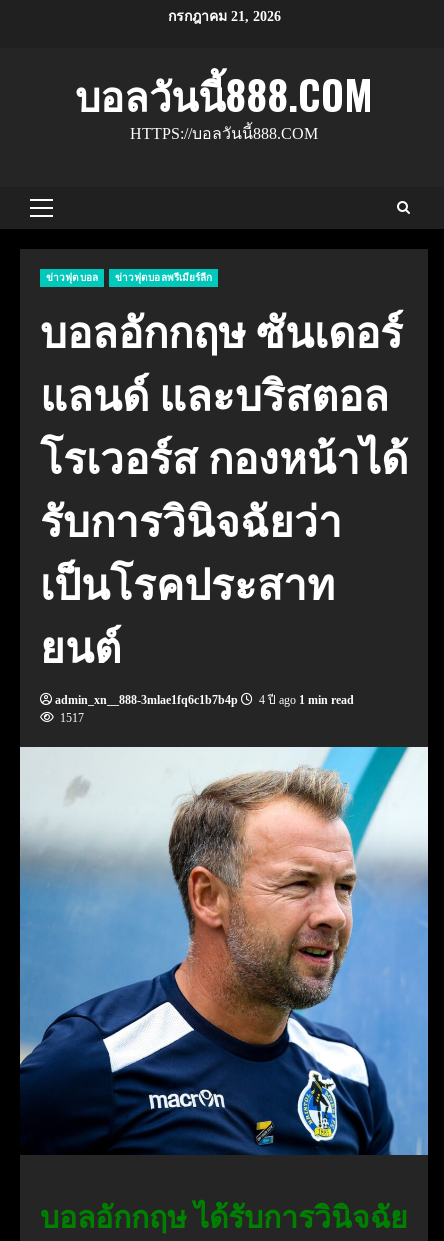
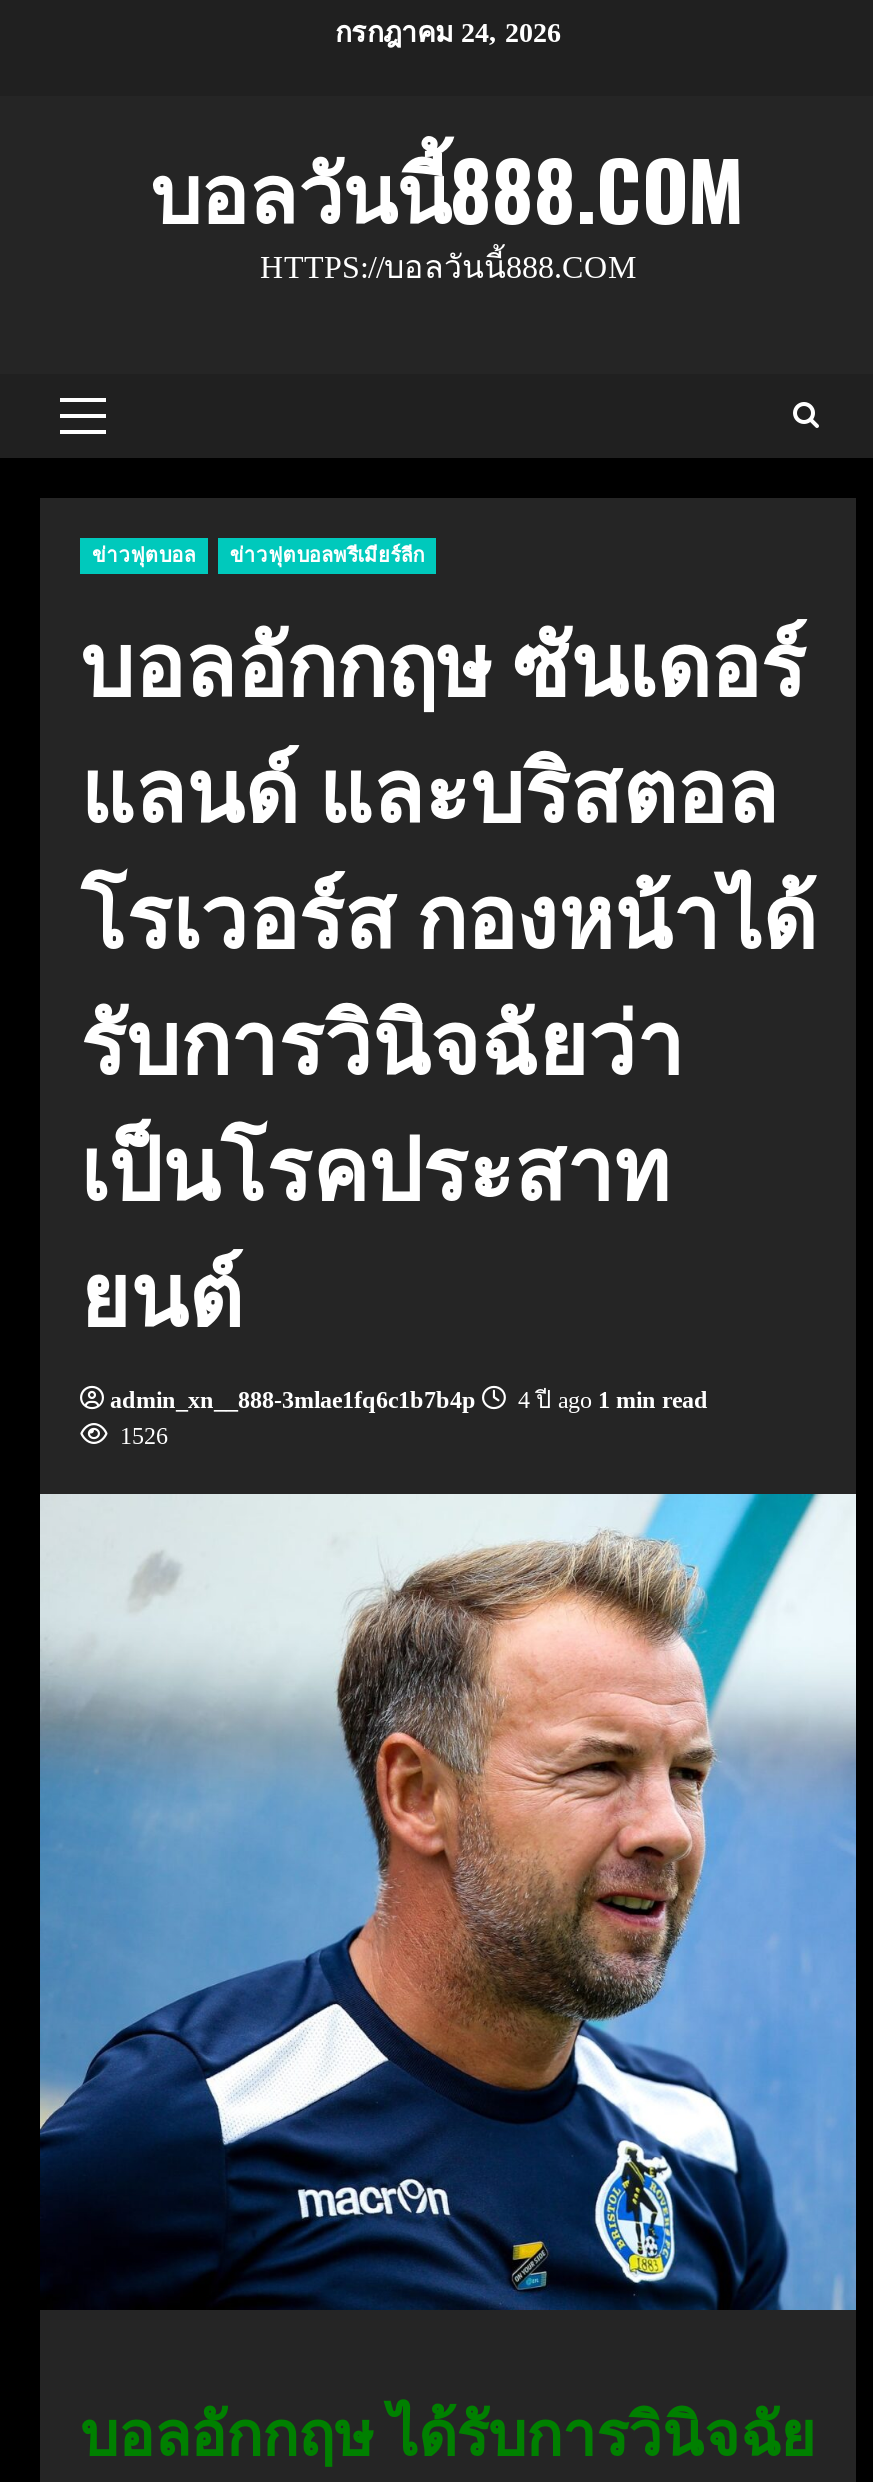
- กรกฎาคม 21, 2026
+ กรกฎาคม 24, 2026

- 1517
+ 1526
